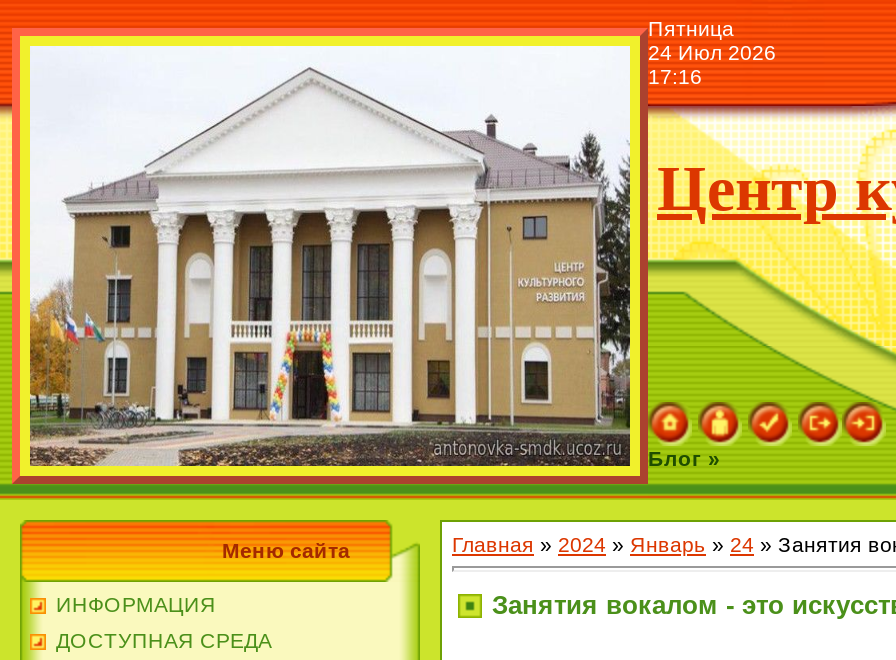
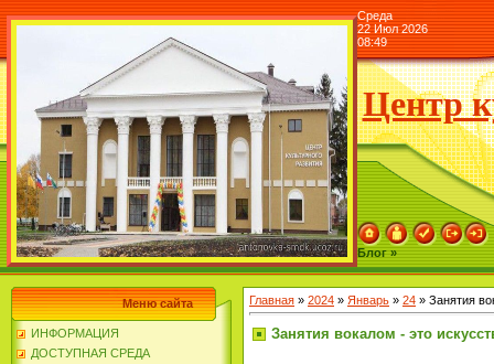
- Пятница
- 24 Июл 2026
- 17:16
+ Среда
+ 22 Июл 2026
+ 08:49
